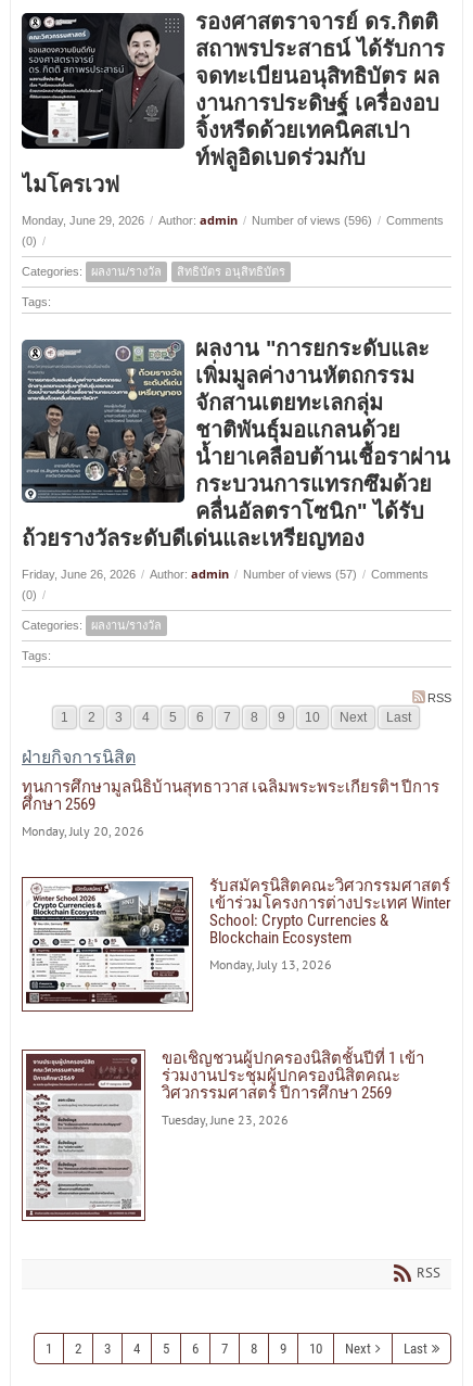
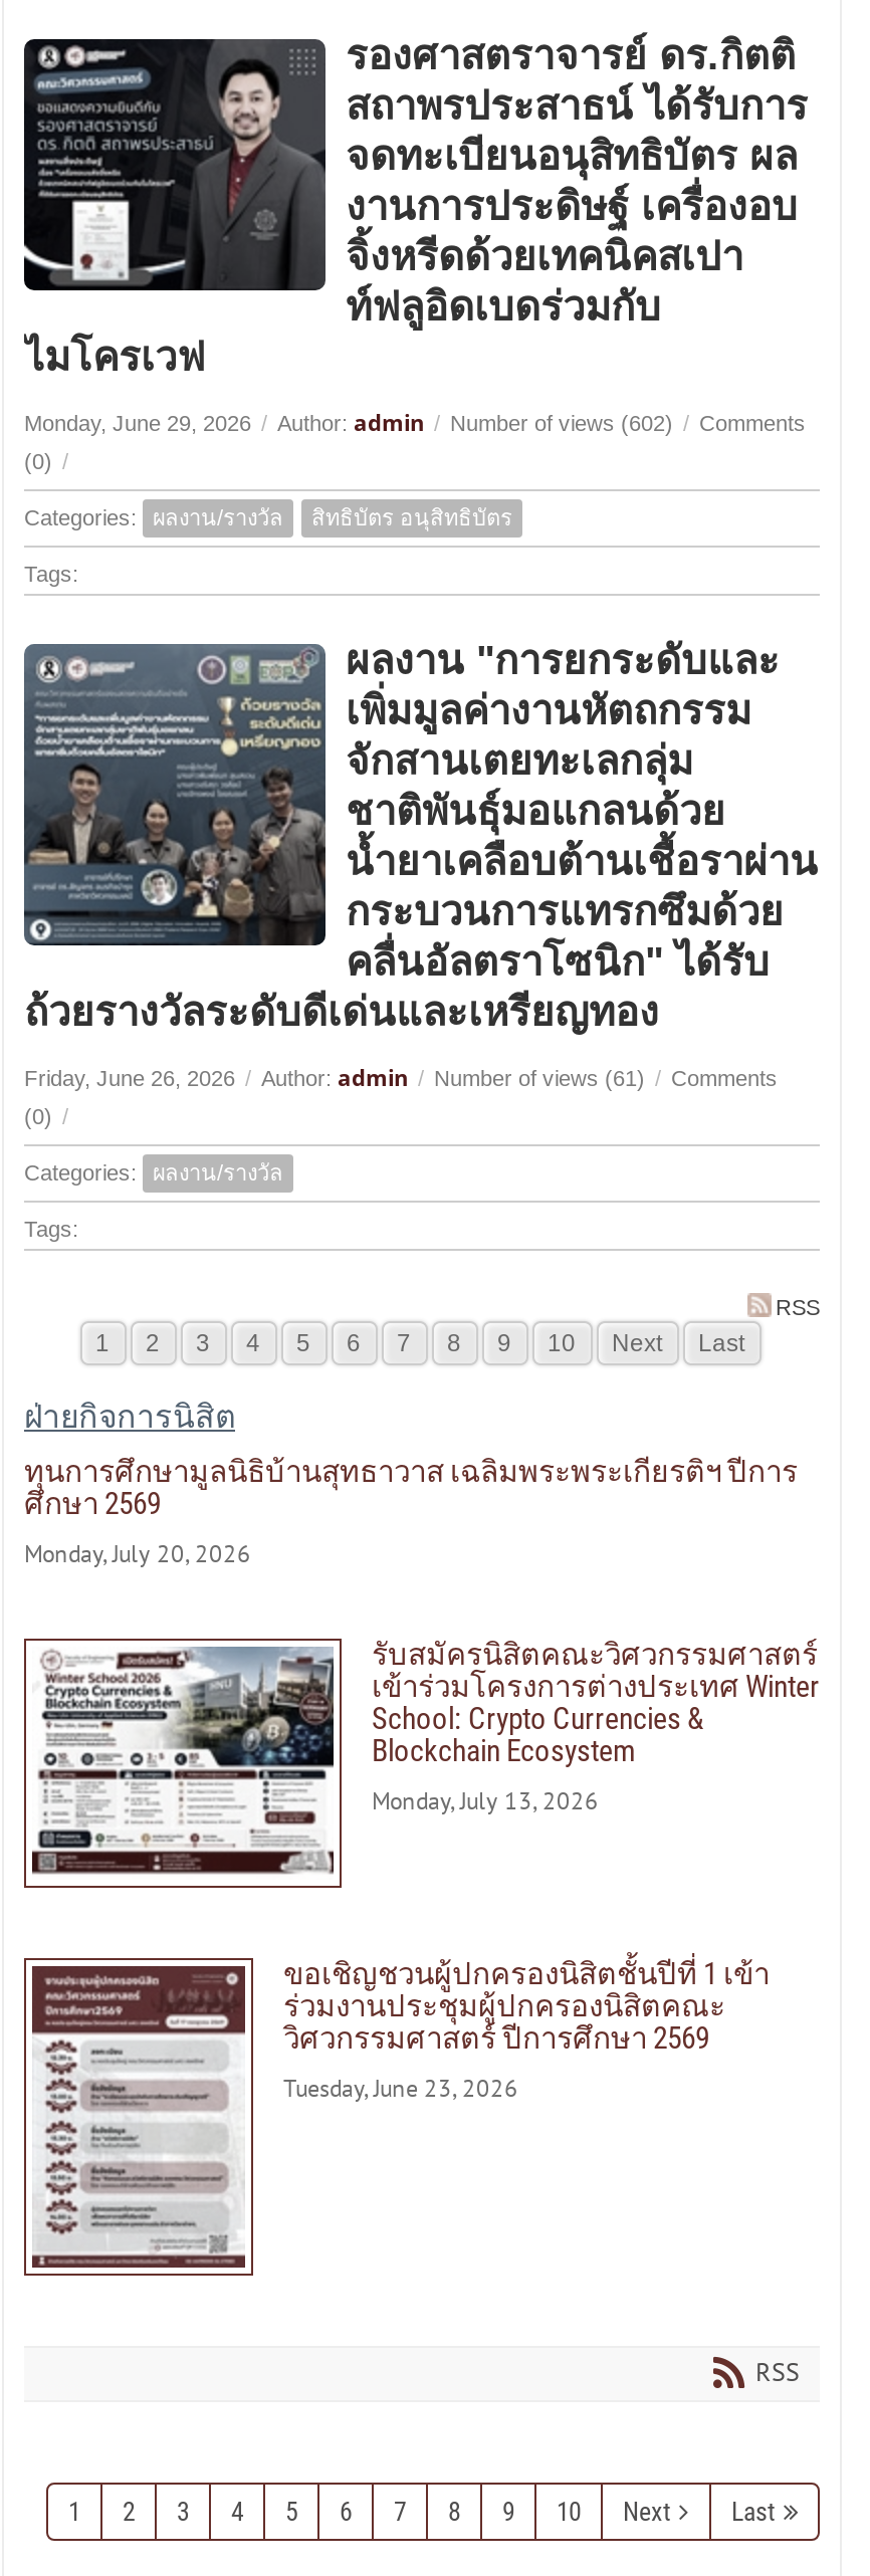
- Monday, June 29, 2026 / Author: admin / Number of views (596) / Comments
+ Monday, June 29, 2026 / Author: admin / Number of views (602) / Comments

- Friday, June 26, 2026 / Author: admin / Number of views (57) / Comments
+ Friday, June 26, 2026 / Author: admin / Number of views (61) / Comments
